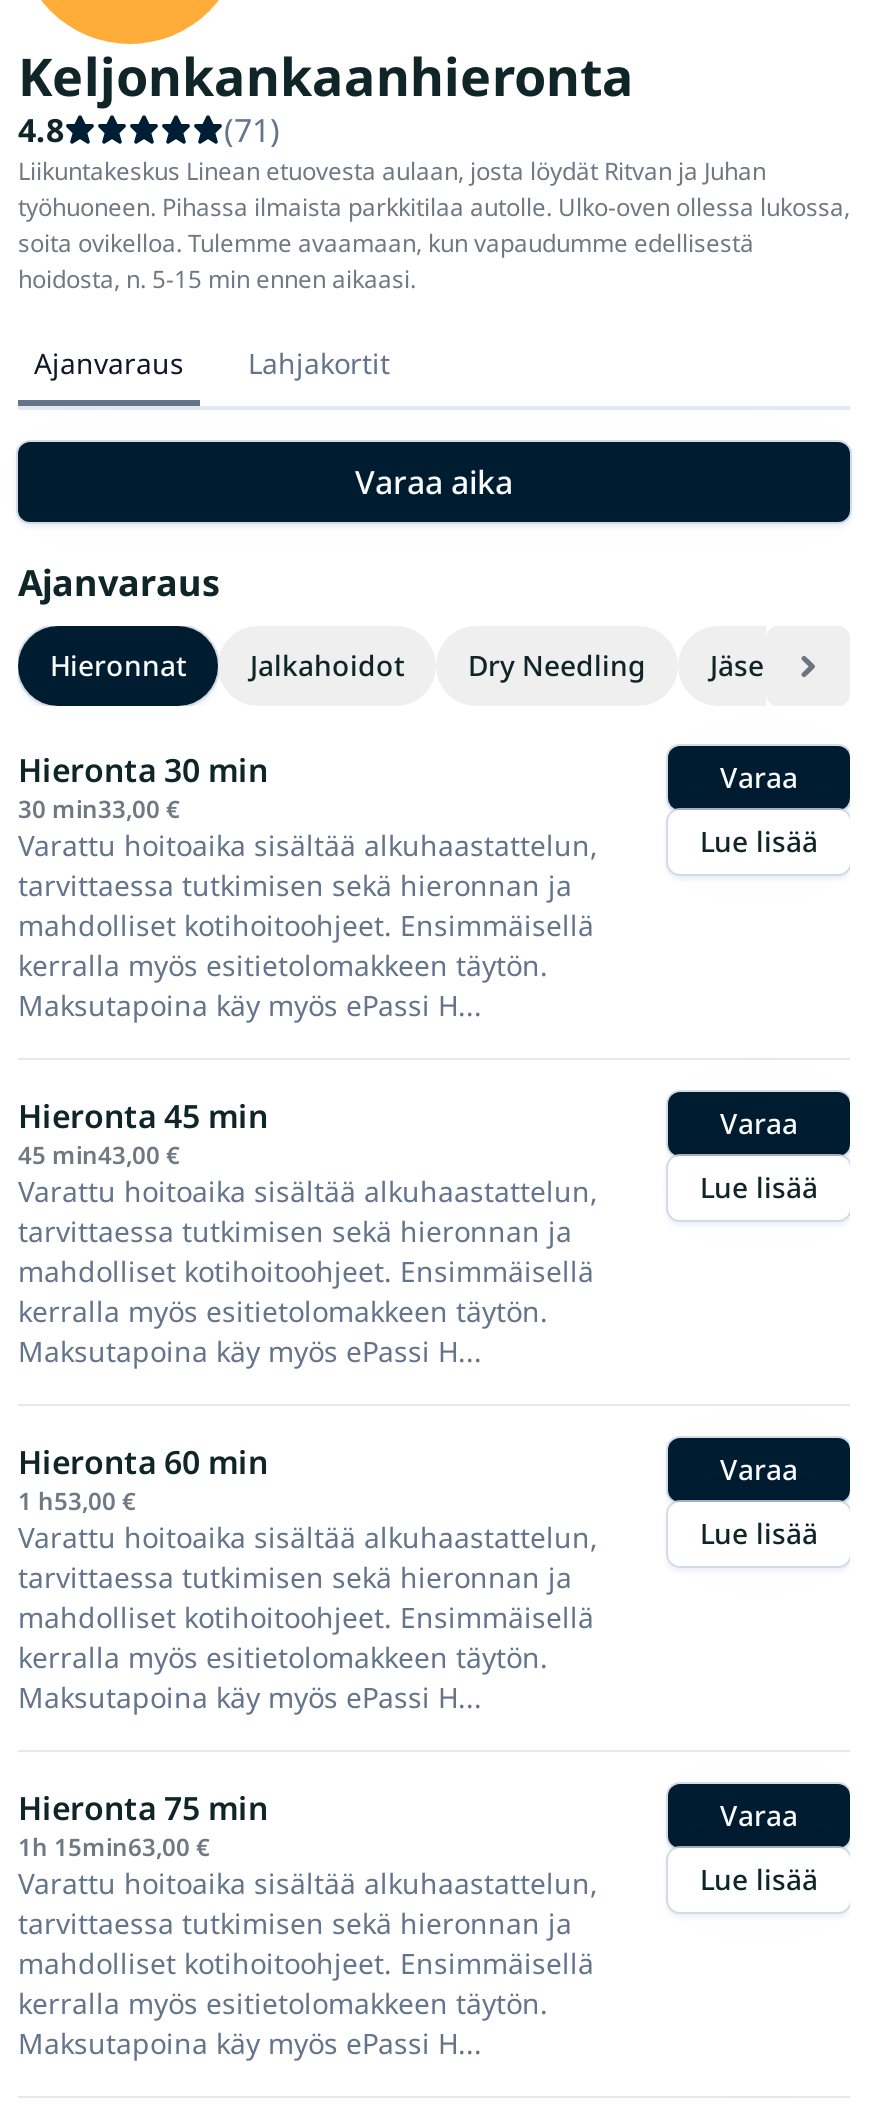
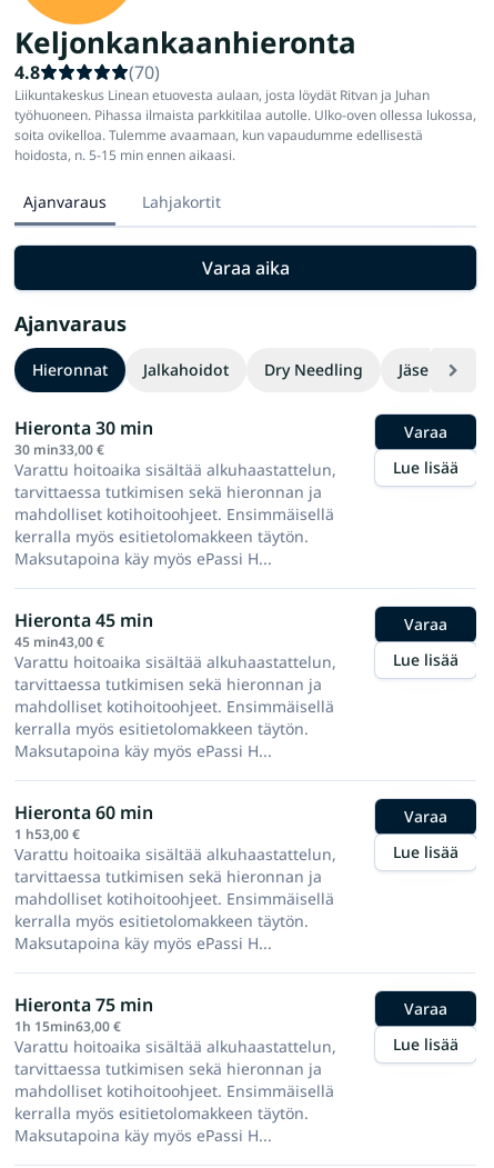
- (71)
+ (70)
